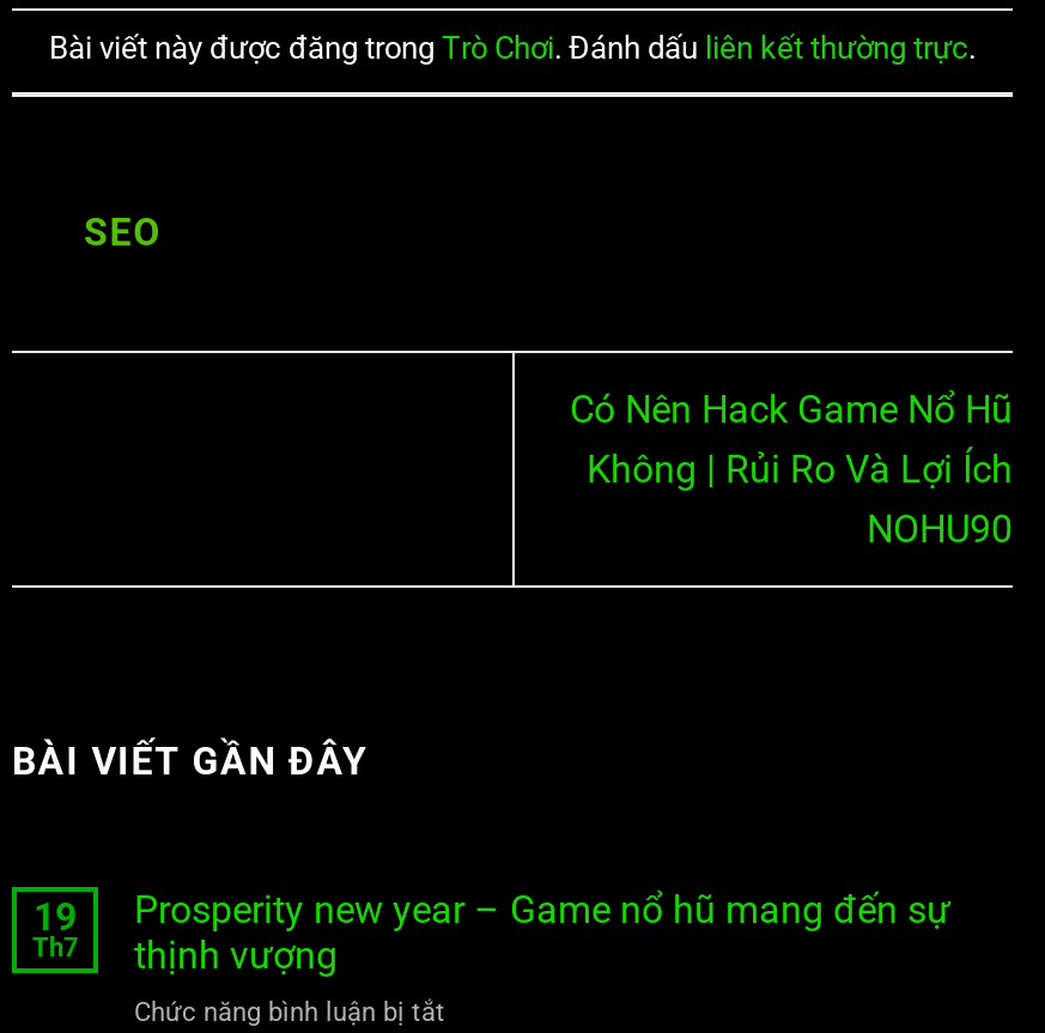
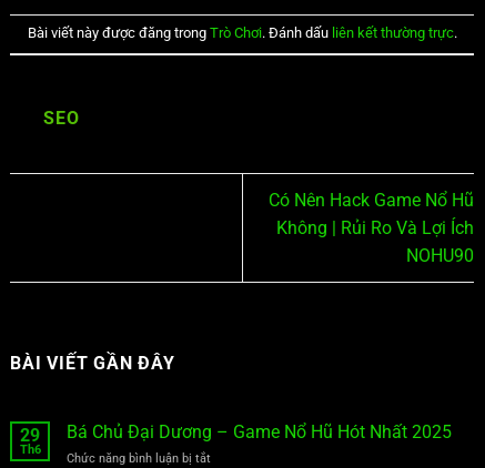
- 19
- Th7
+ 29
+ Th6

- Prosperity new year – Game nổ hũ mang đến sự
- thịnh vượng
+ Bá Chủ Đại Dương – Game Nổ Hũ Hót Nhất 2025
